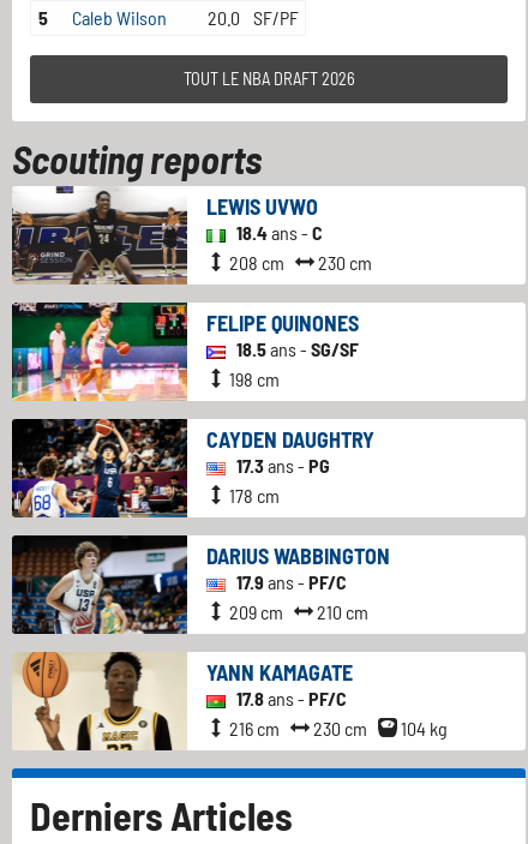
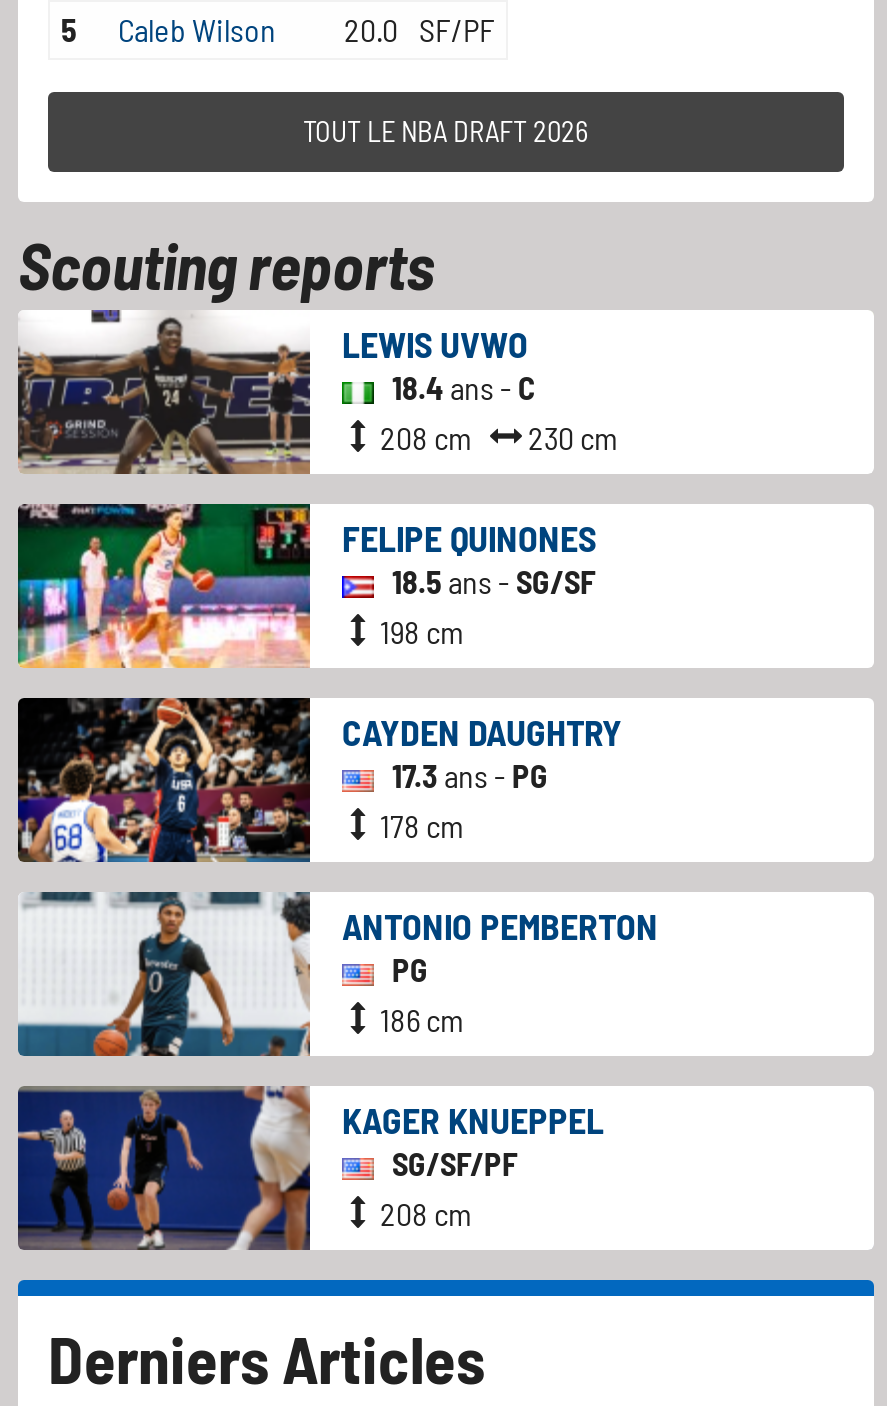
- [image]
- DARIUS WABBINGTON
- 17.9 ans - PF/C
- 209 cm
- 210 cm
+ [image]
+ ANTONIO PEMBERTON
+ PG
+ 186 cm

- [image]
- YANN KAMAGATE
- 17.8 ans - PF/C
- 216 cm
- 230 cm
- 104 kg
+ [image]
+ KAGER KNUEPPEL
+ SG/SF/PF
+ 208 cm
